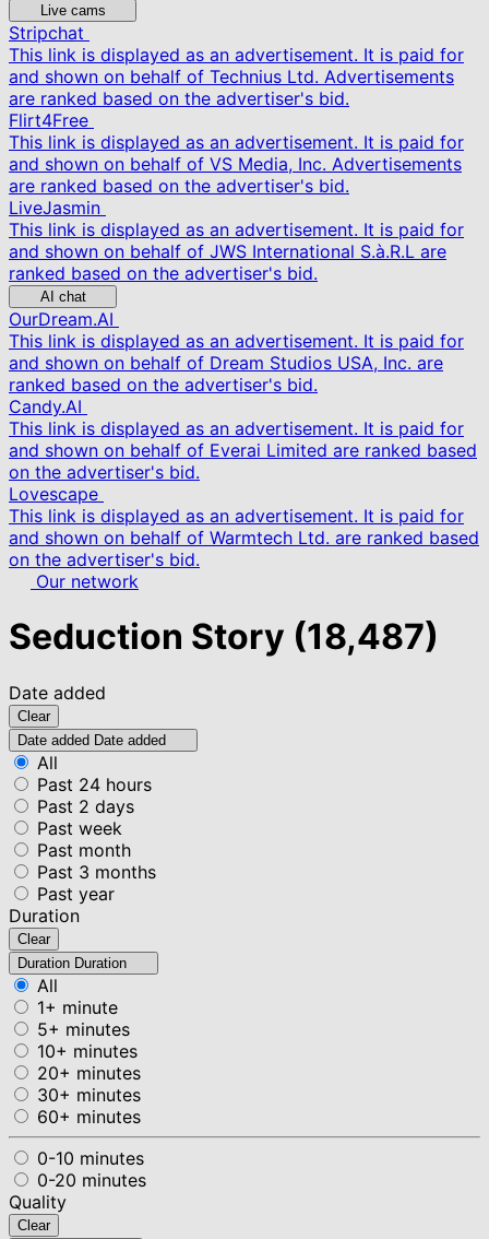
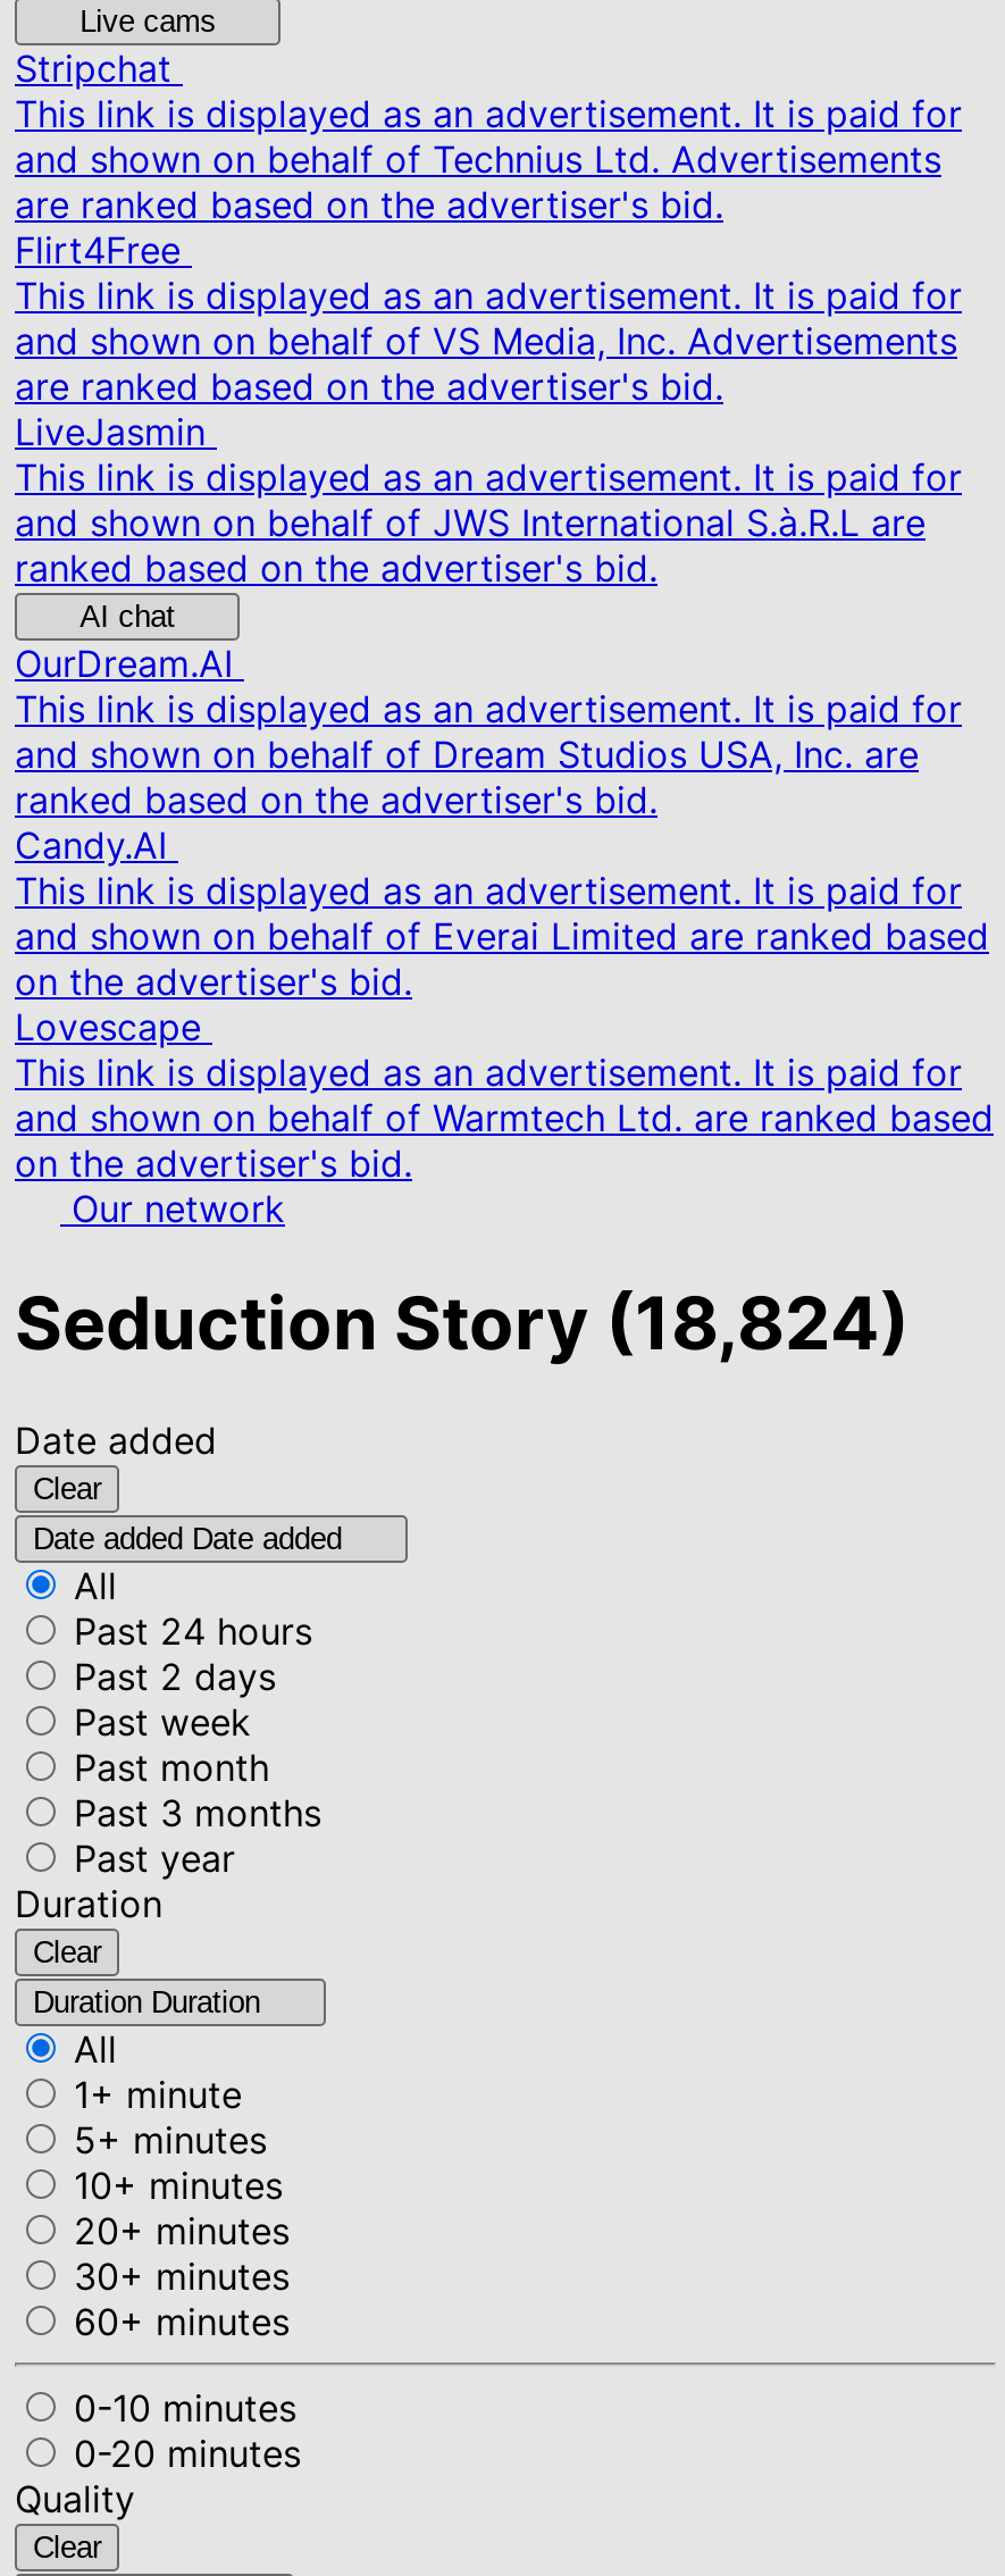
- Seduction Story (18,487)
+ Seduction Story (18,824)
